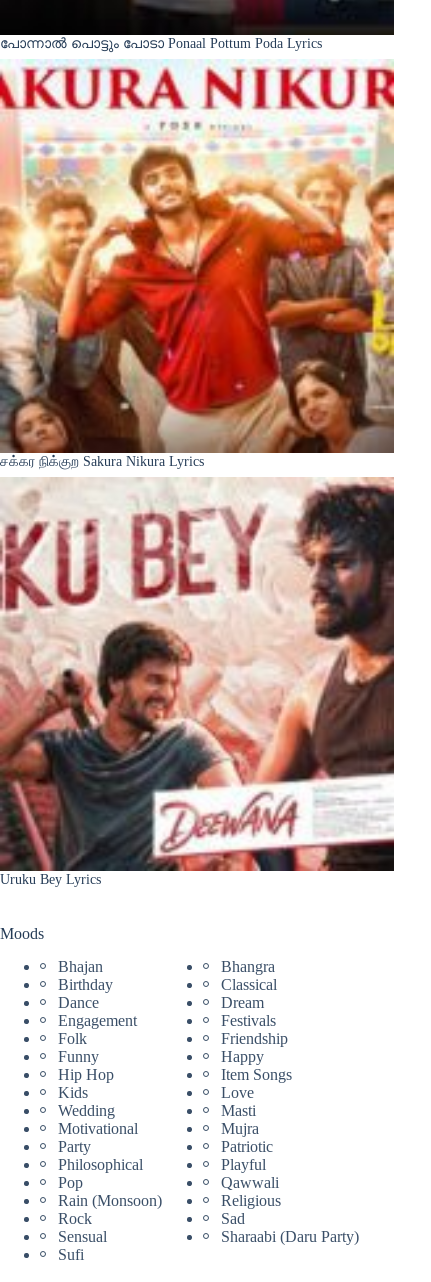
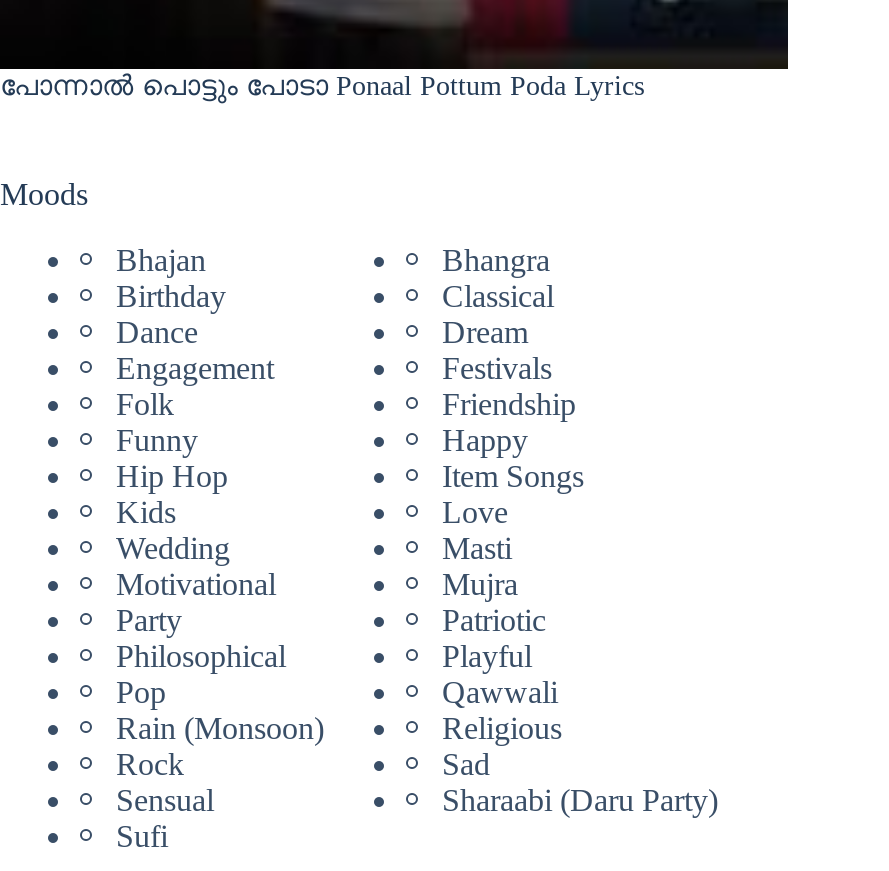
- [image]
- சக்கர நிக்குற Sakura Nikura Lyrics

- [image]
- Uruku Bey Lyrics
